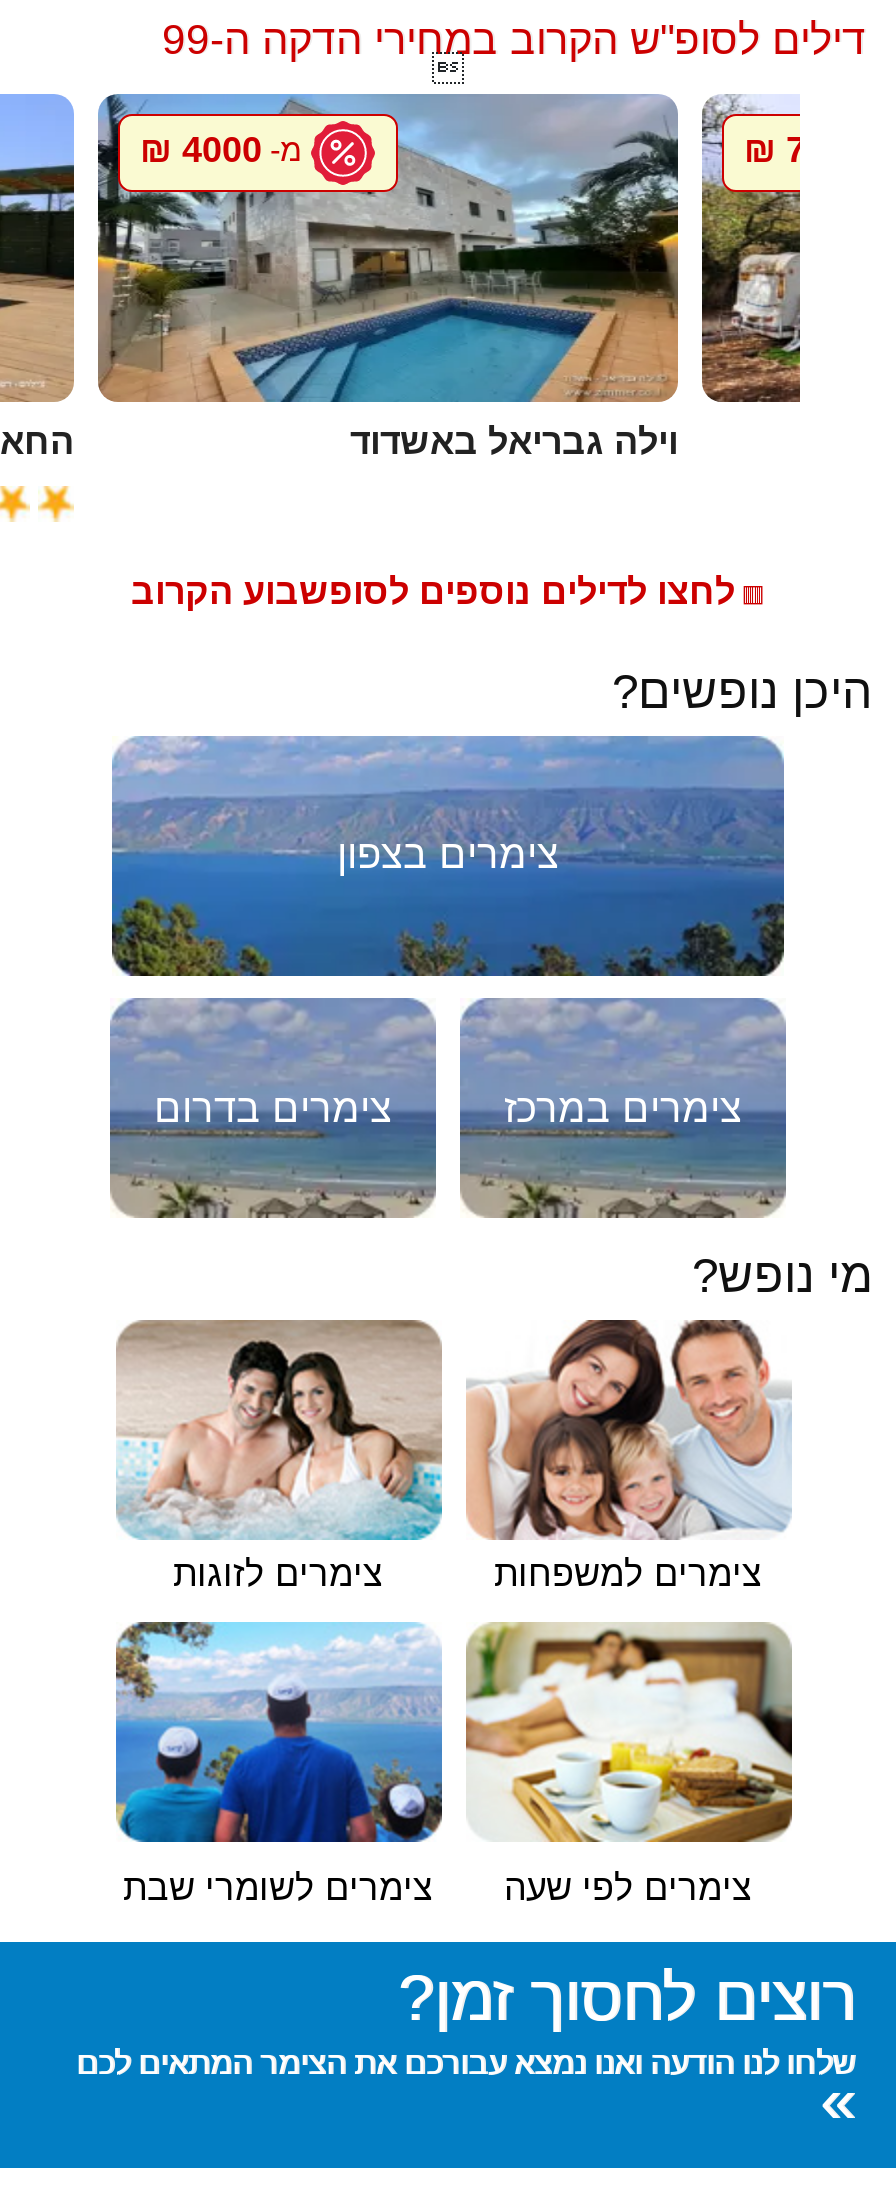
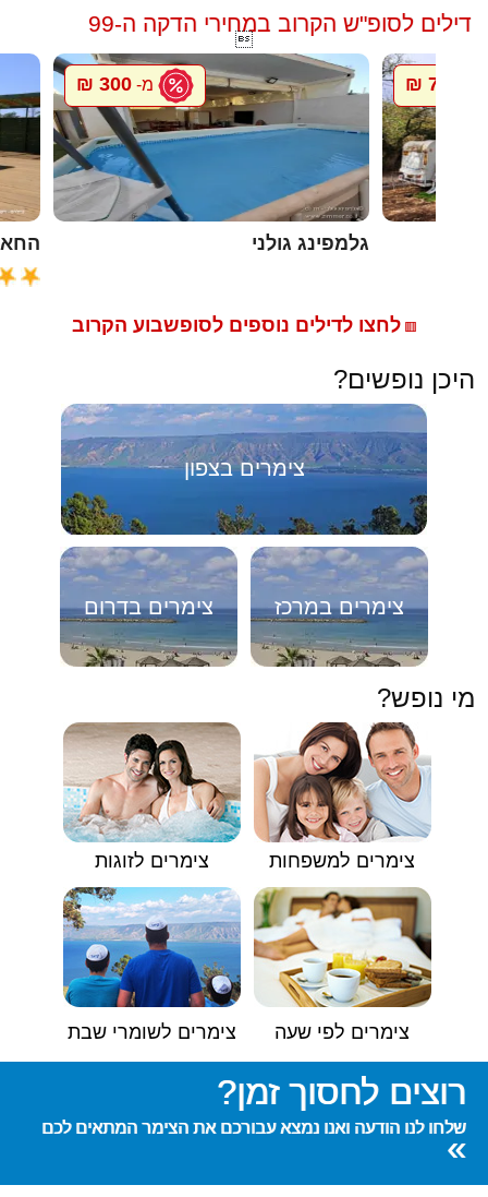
- [image]
- מ- 4000 ₪
+ [image]
+ מ- 300 ₪

- וילה גבריאל באשדוד
+ גלמפינג גולני
